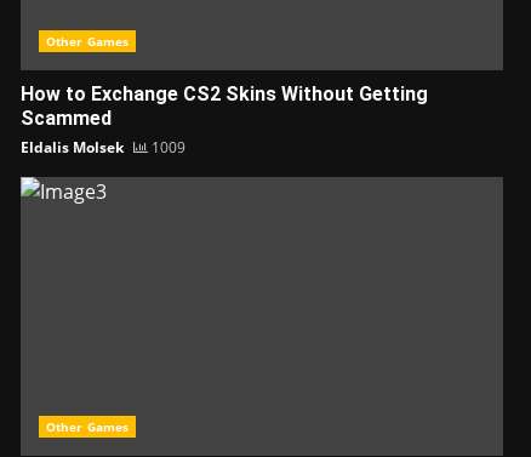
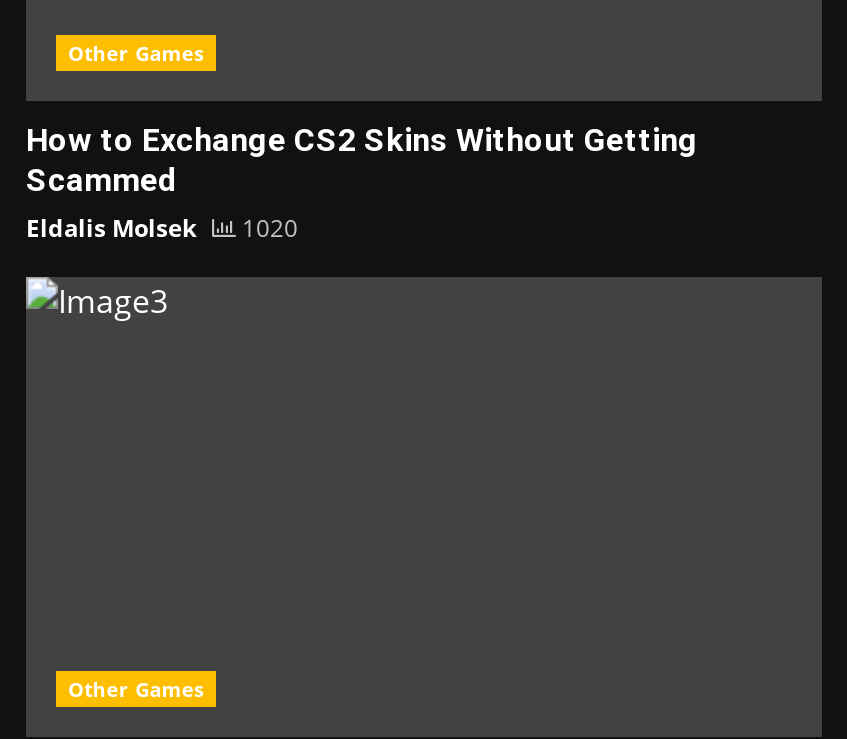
- Eldalis Molsek 1009
+ Eldalis Molsek 1020
